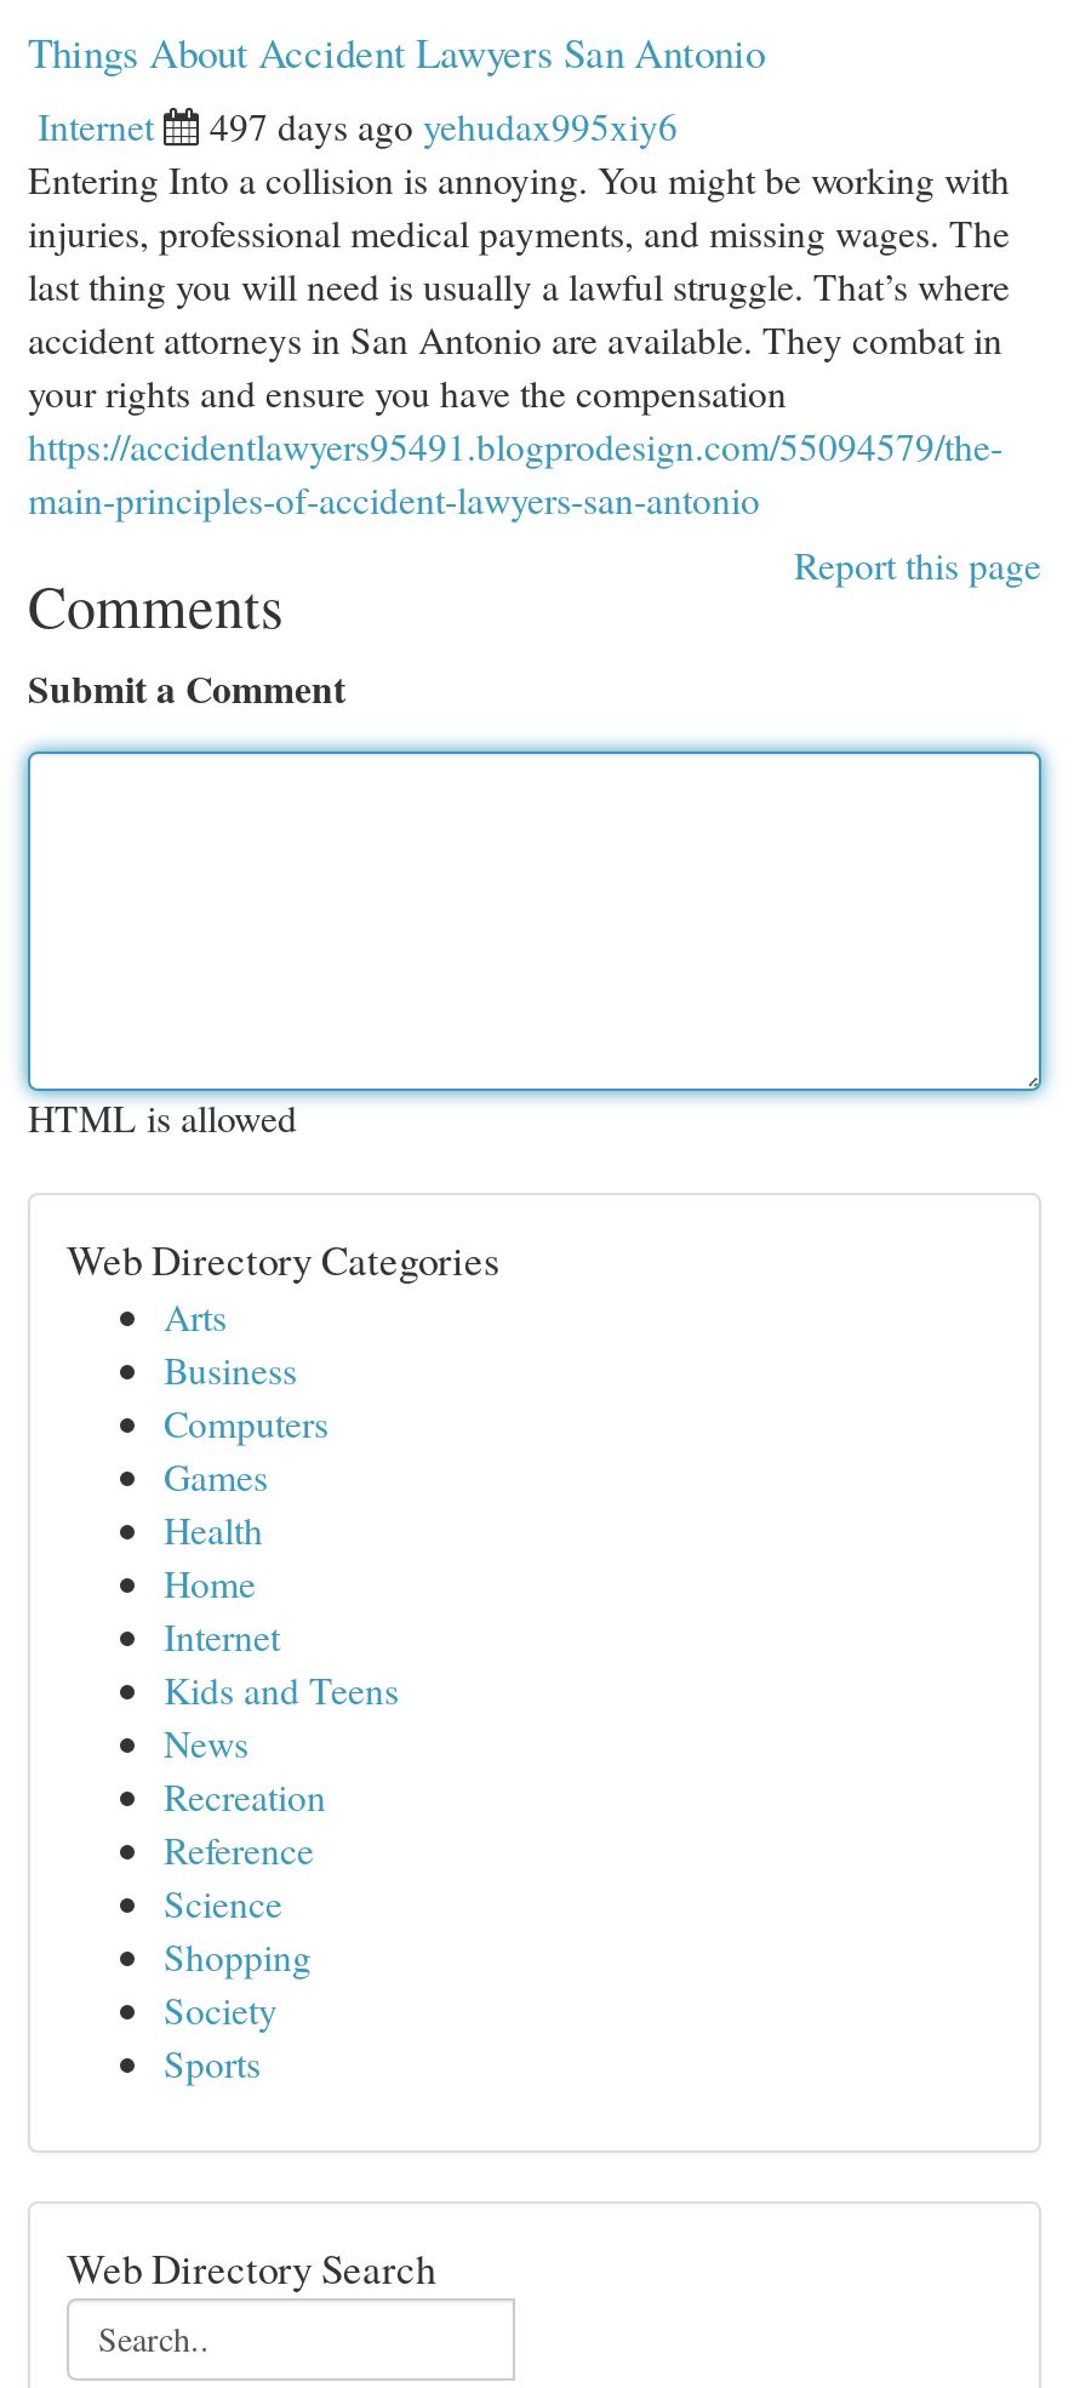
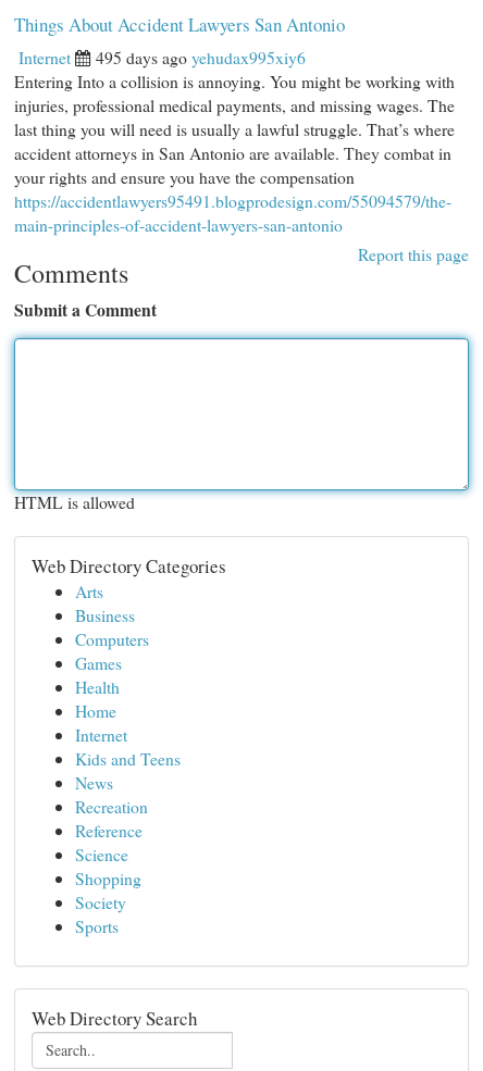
- 497 days ago yehudax995xiy6
+ 495 days ago yehudax995xiy6
